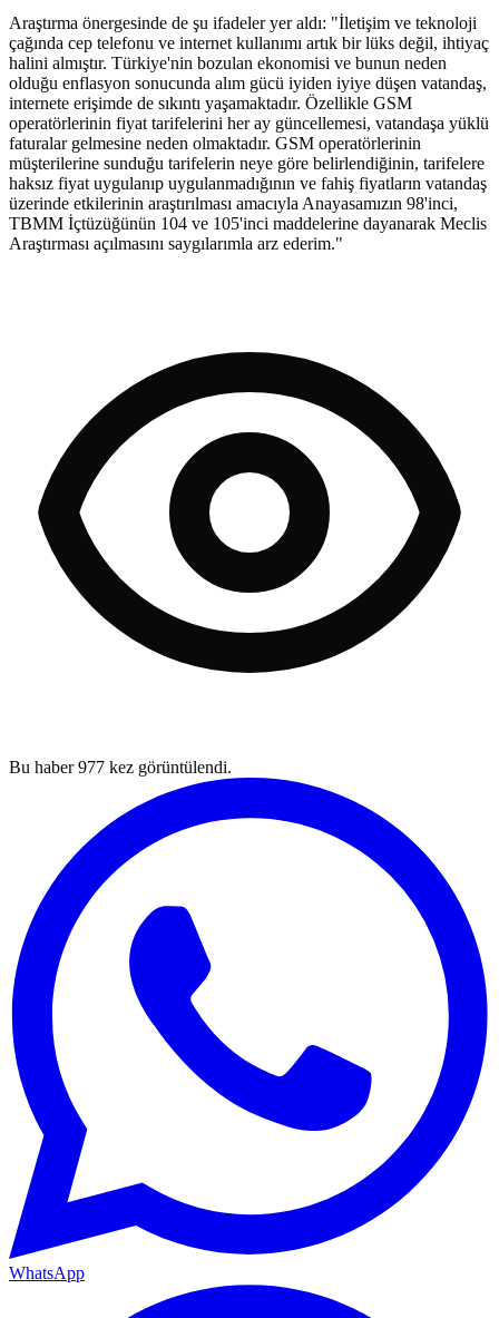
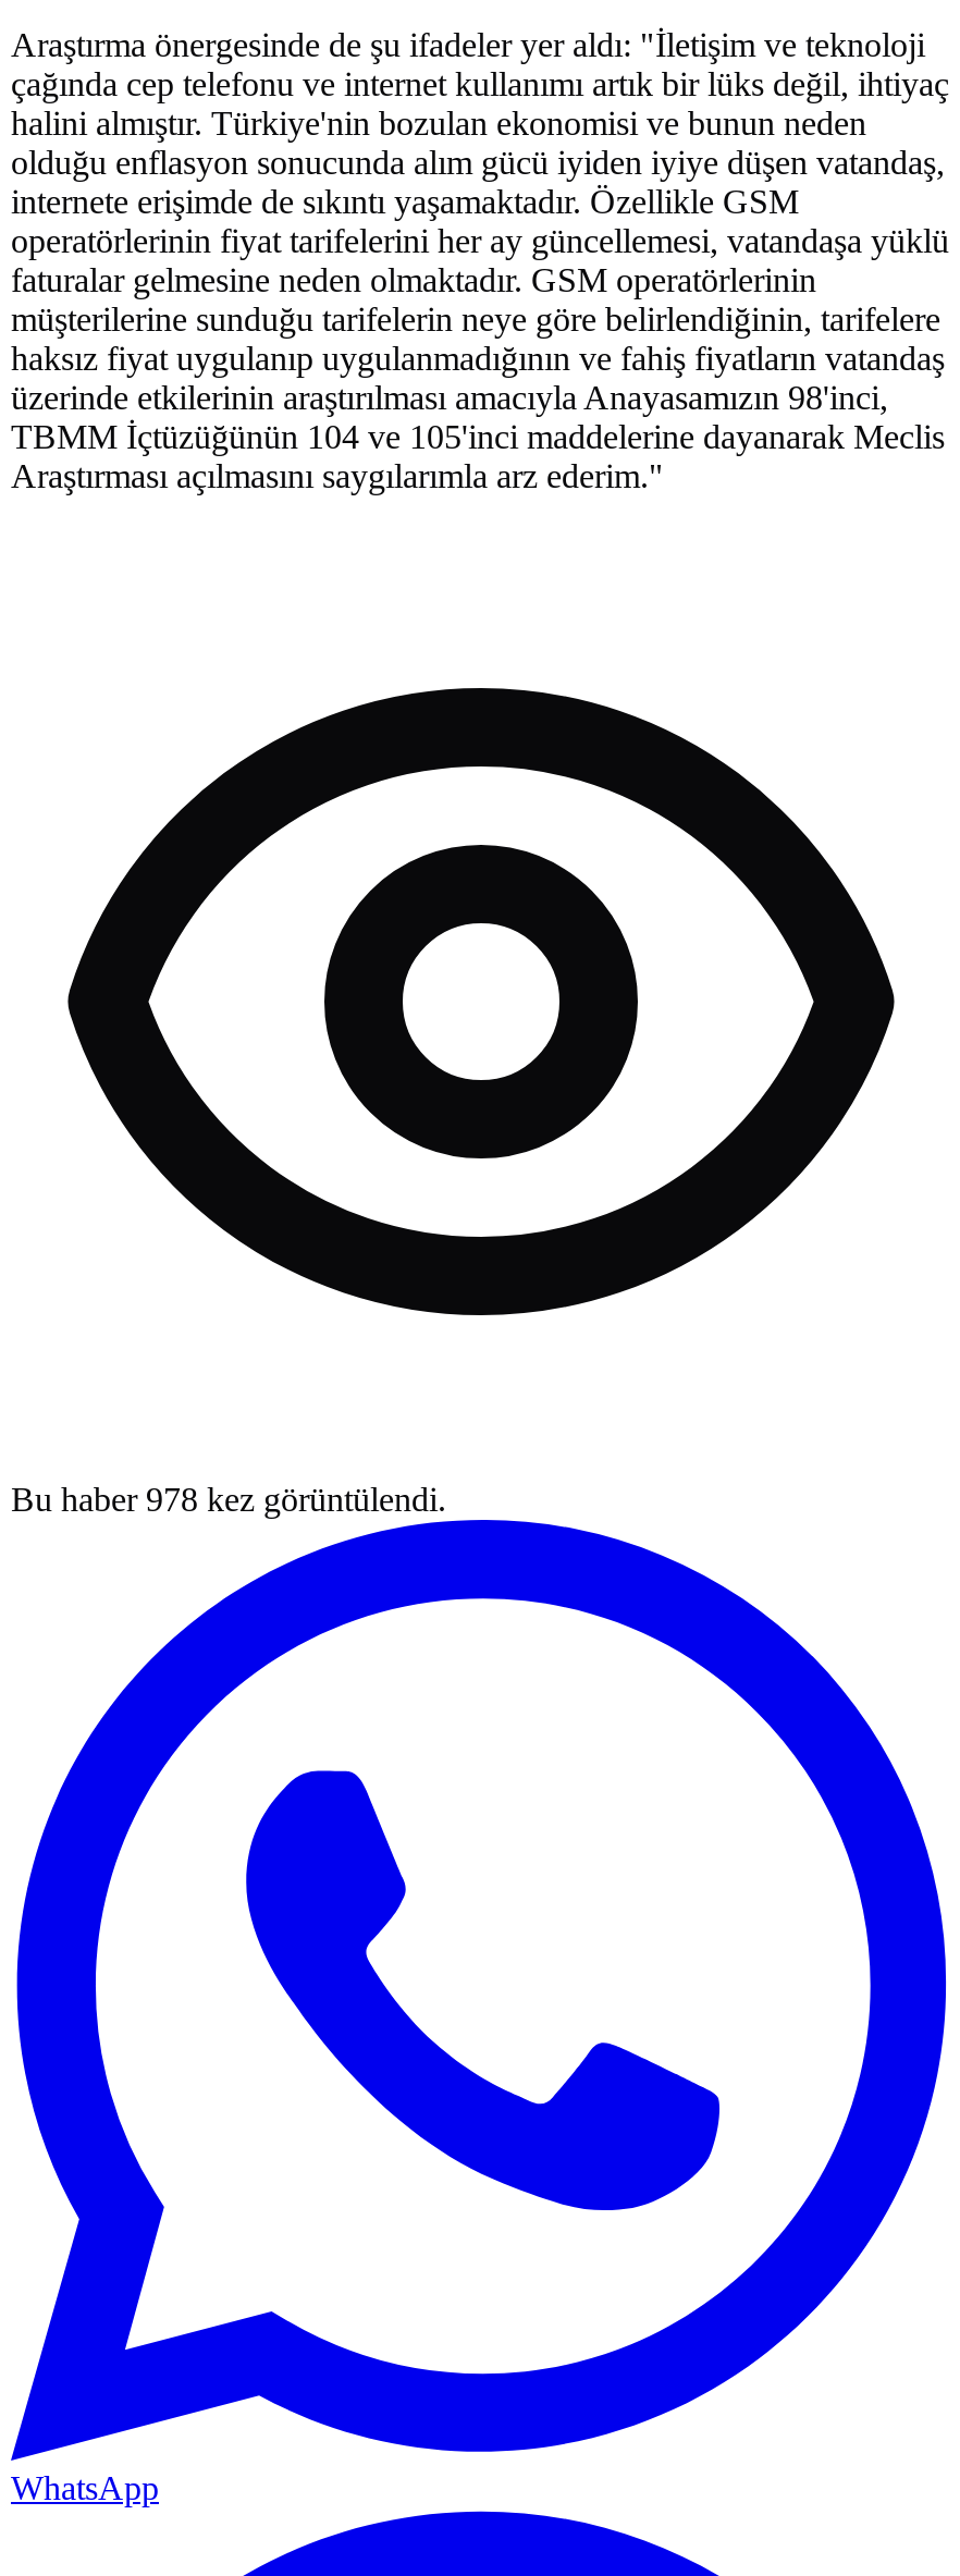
- Bu haber 977 kez görüntülendi.
+ Bu haber 978 kez görüntülendi.
